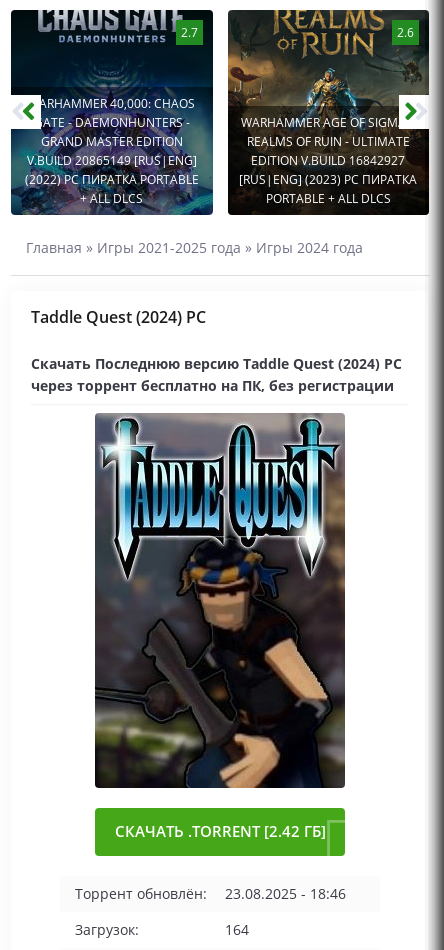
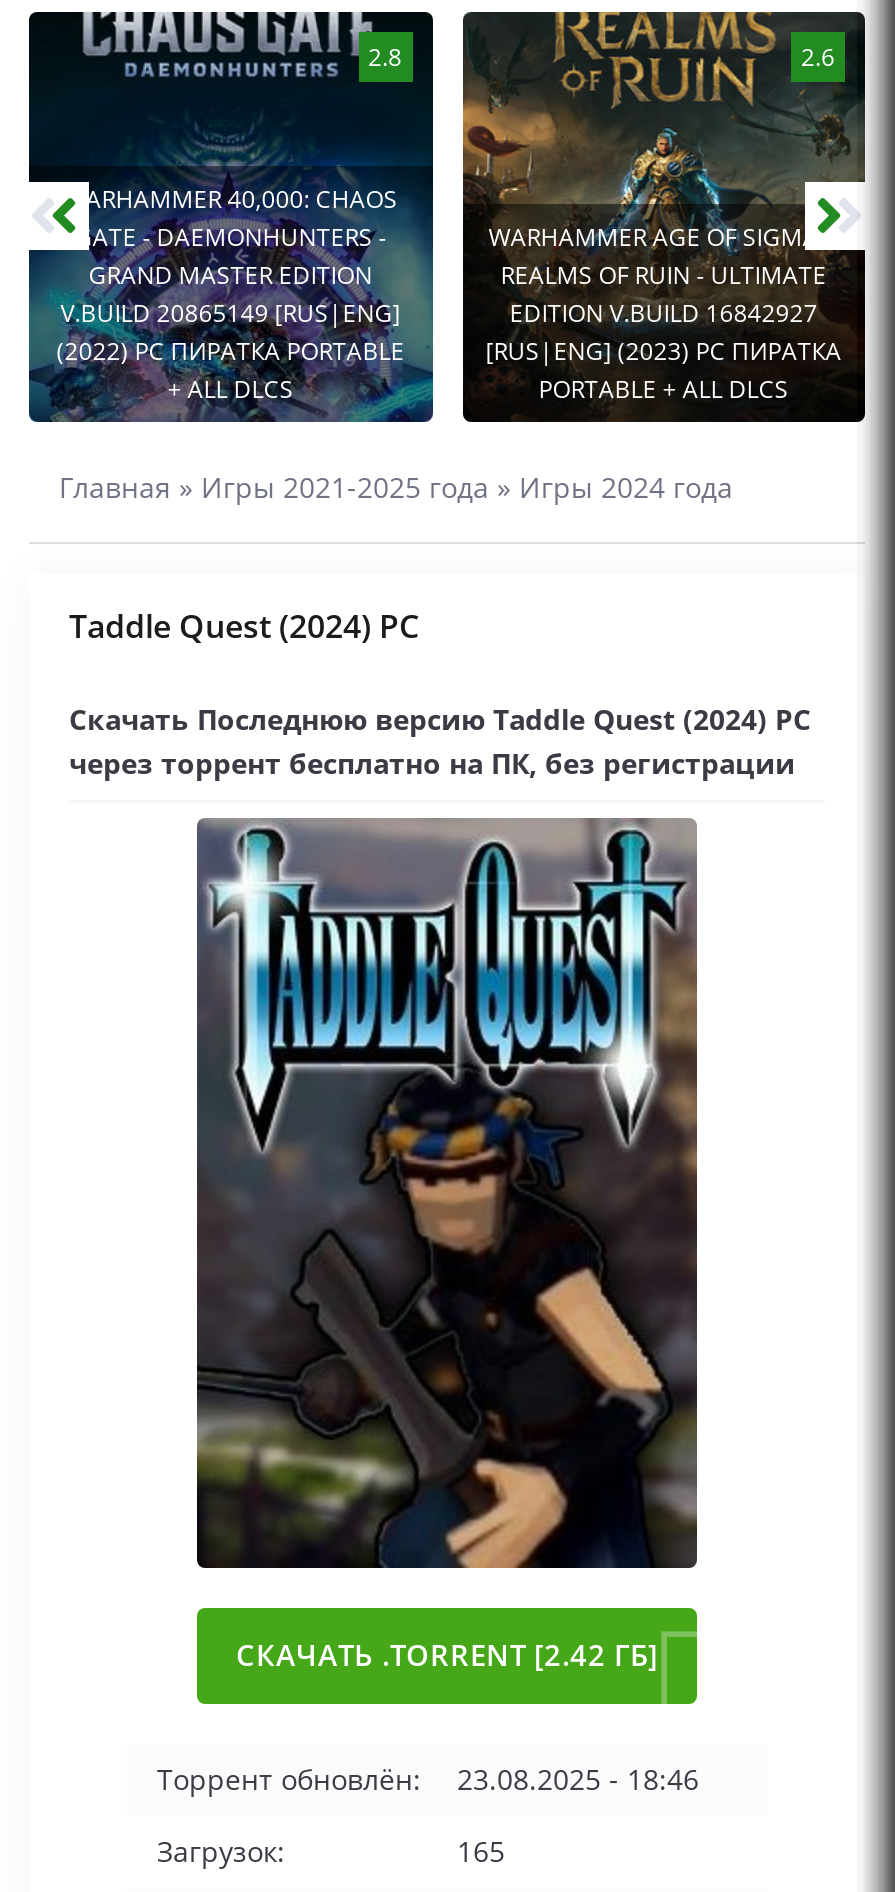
- 2.7
+ 2.8

- 164
+ 165
